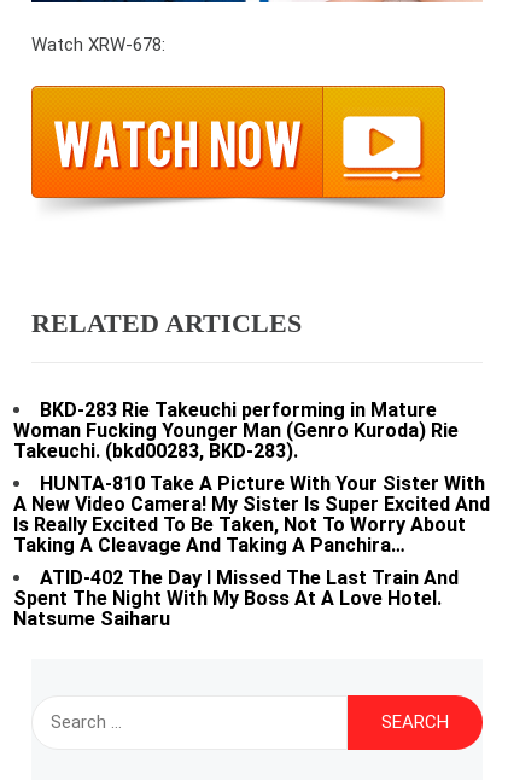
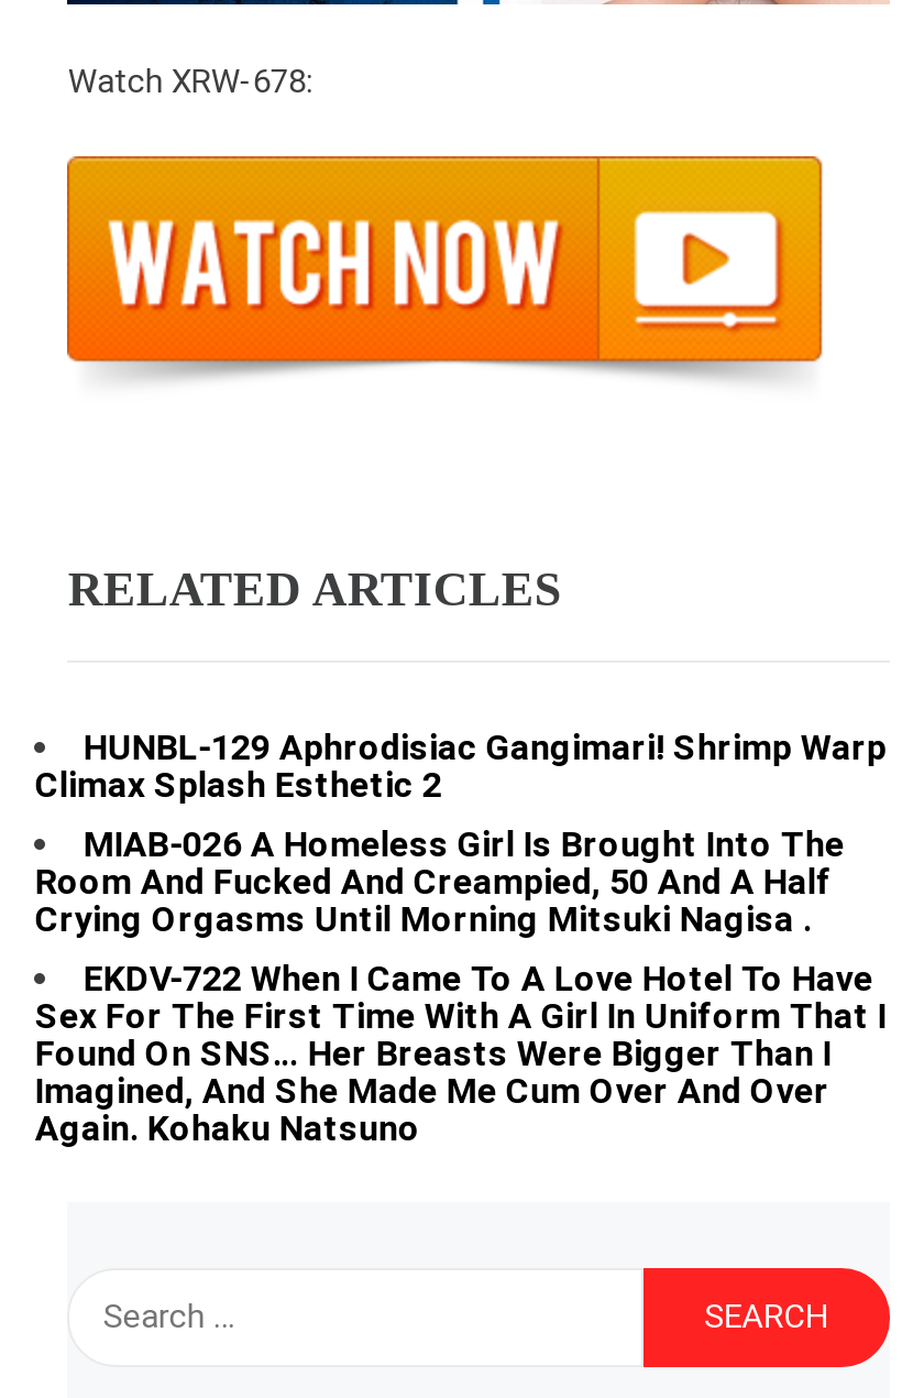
- BKD-283 Rie Takeuchi performing in Mature
- Woman Fucking Younger Man (Genro Kuroda) Rie
- Takeuchi. (bkd00283, BKD-283).
- HUNTA-810 Take A Picture With Your Sister With
- A New Video Camera! My Sister Is Super Excited And
- Is Really Excited To Be Taken, Not To Worry About
- Taking A Cleavage And Taking A Panchira…
- ATID-402 The Day I Missed The Last Train And
- Spent The Night With My Boss At A Love Hotel.
- Natsume Saiharu
+ HUNBL-129 Aphrodisiac Gangimari! Shrimp Warp
+ Climax Splash Esthetic 2
+ MIAB-026 A Homeless Girl Is Brought Into The
+ Room And Fucked And Creampied, 50 And A Half
+ Crying Orgasms Until Morning Mitsuki Nagisa .
+ EKDV-722 When I Came To A Love Hotel To Have
+ Sex For The First Time With A Girl In Uniform That I
+ Found On SNS… Her Breasts Were Bigger Than I
+ Imagined, And She Made Me Cum Over And Over
+ Again. Kohaku Natsuno
